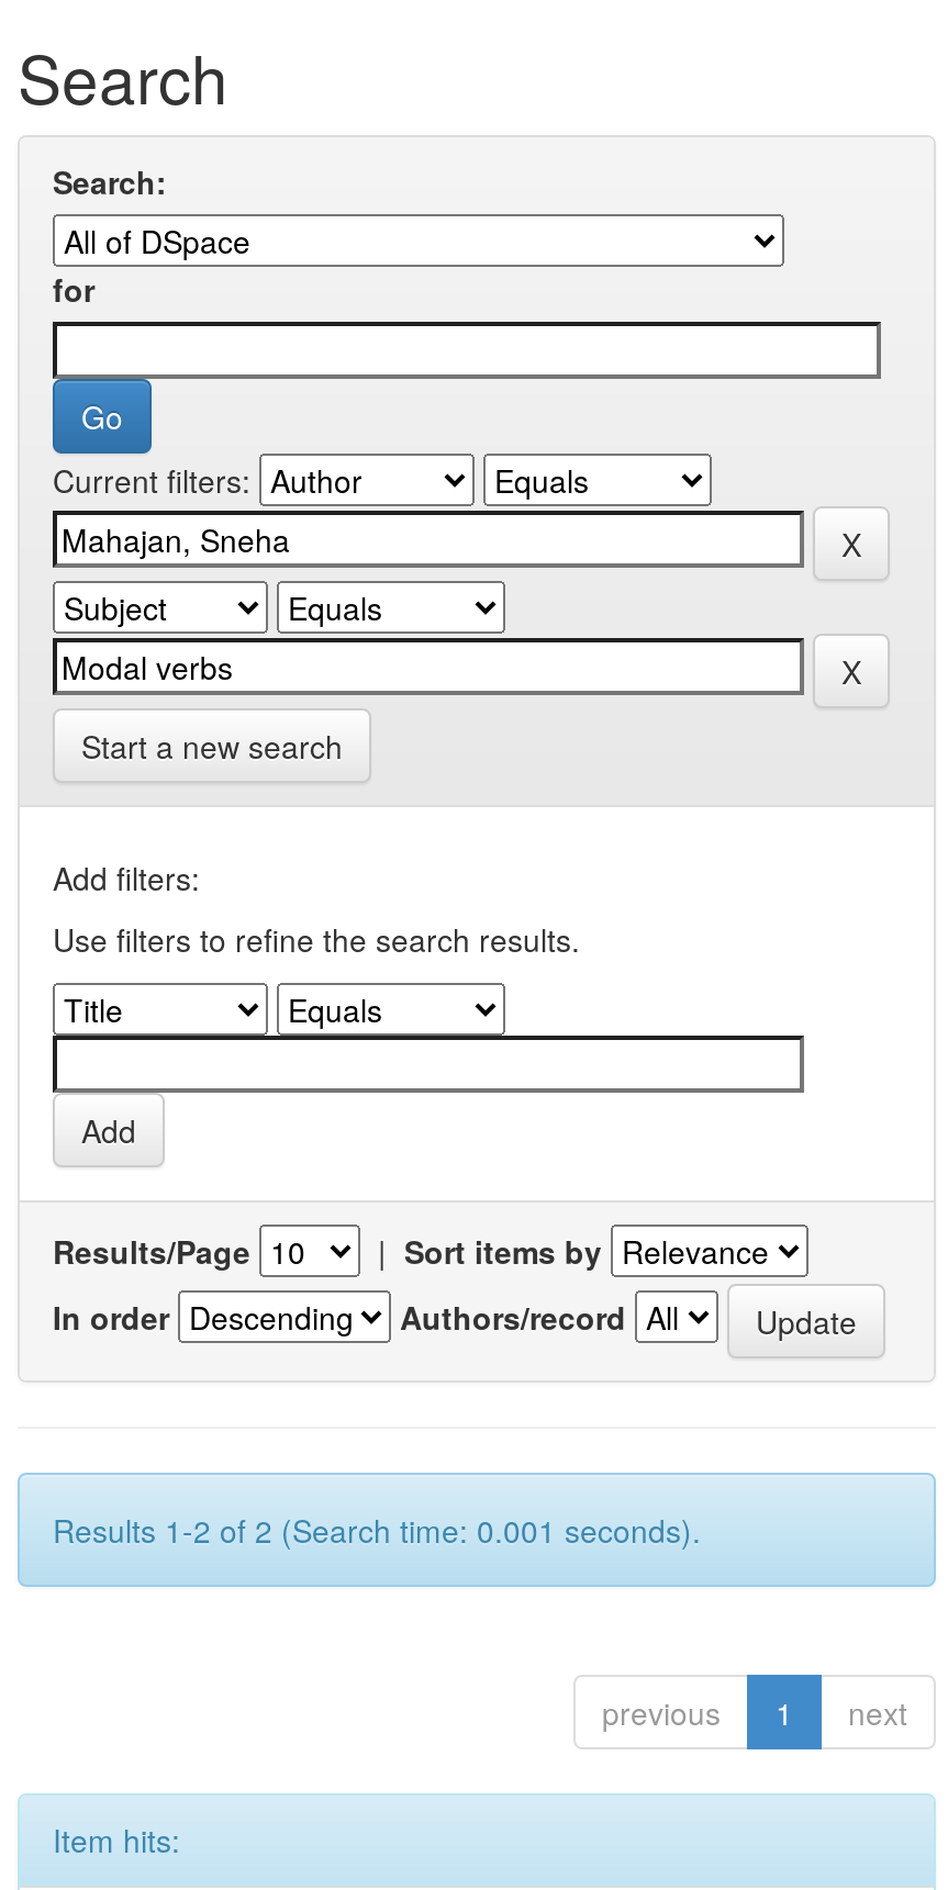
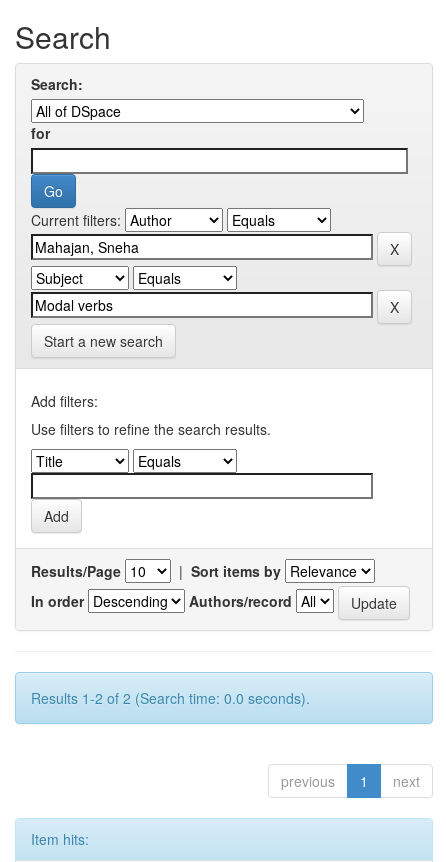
- Results 1-2 of 2 (Search time: 0.001 seconds).
+ Results 1-2 of 2 (Search time: 0.0 seconds).
